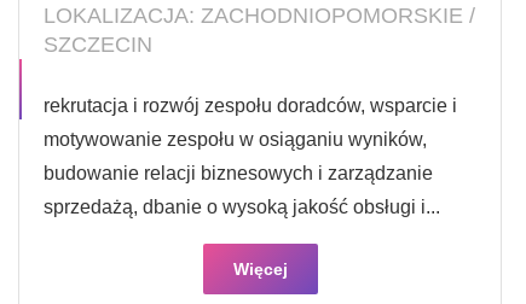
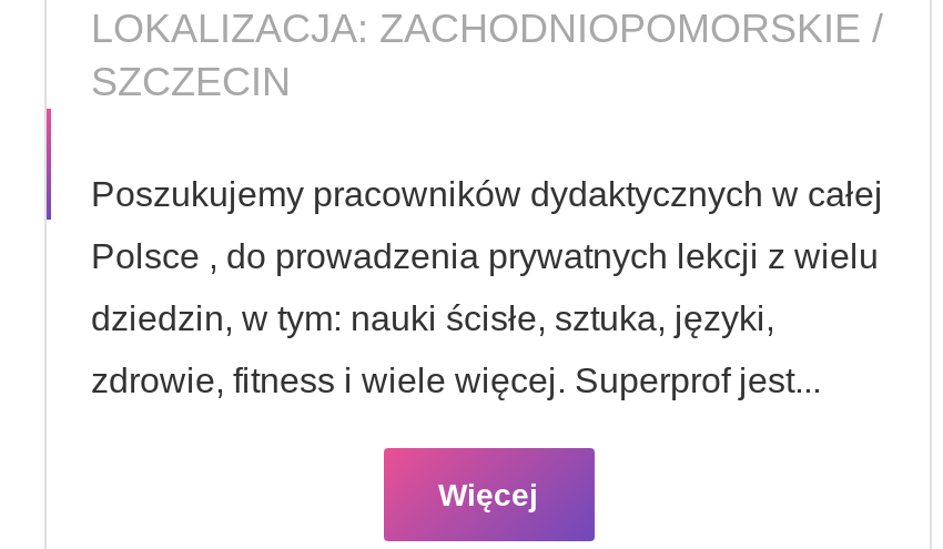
- rekrutacja i rozwój zespołu doradców, wsparcie i
+ Poszukujemy pracowników dydaktycznych w całej

- motywowanie zespołu w osiąganiu wyników,
+ Polsce , do prowadzenia prywatnych lekcji z wielu

- budowanie relacji biznesowych i zarządzanie
+ dziedzin, w tym: nauki ścisłe, sztuka, języki,

- sprzedażą, dbanie o wysoką jakość obsługi i...
+ zdrowie, fitness i wiele więcej. Superprof jest...
